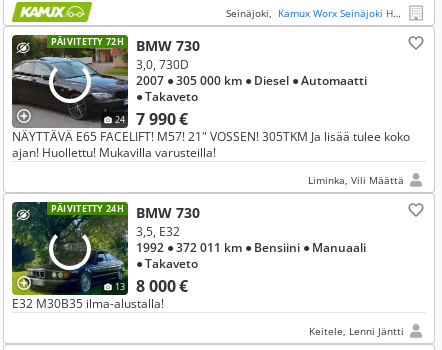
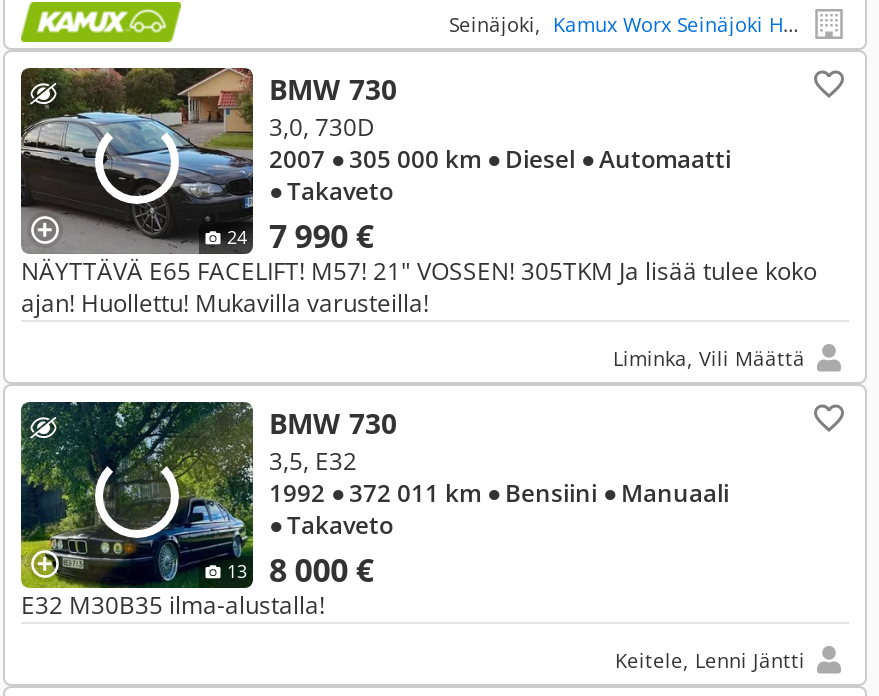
- PÄIVITETTY 72H

- PÄIVITETTY 24H
